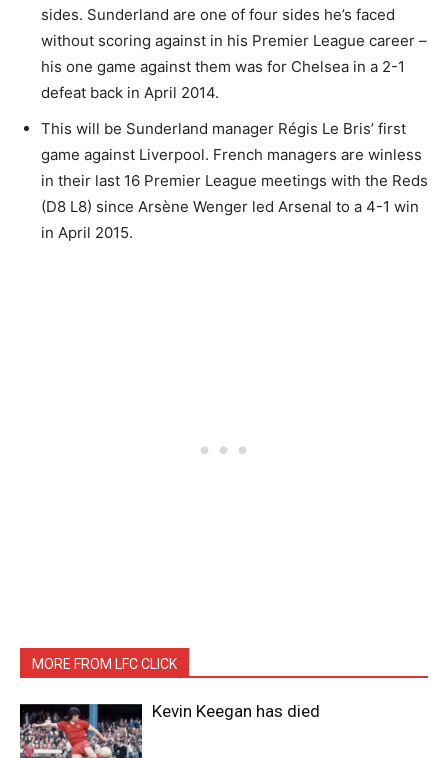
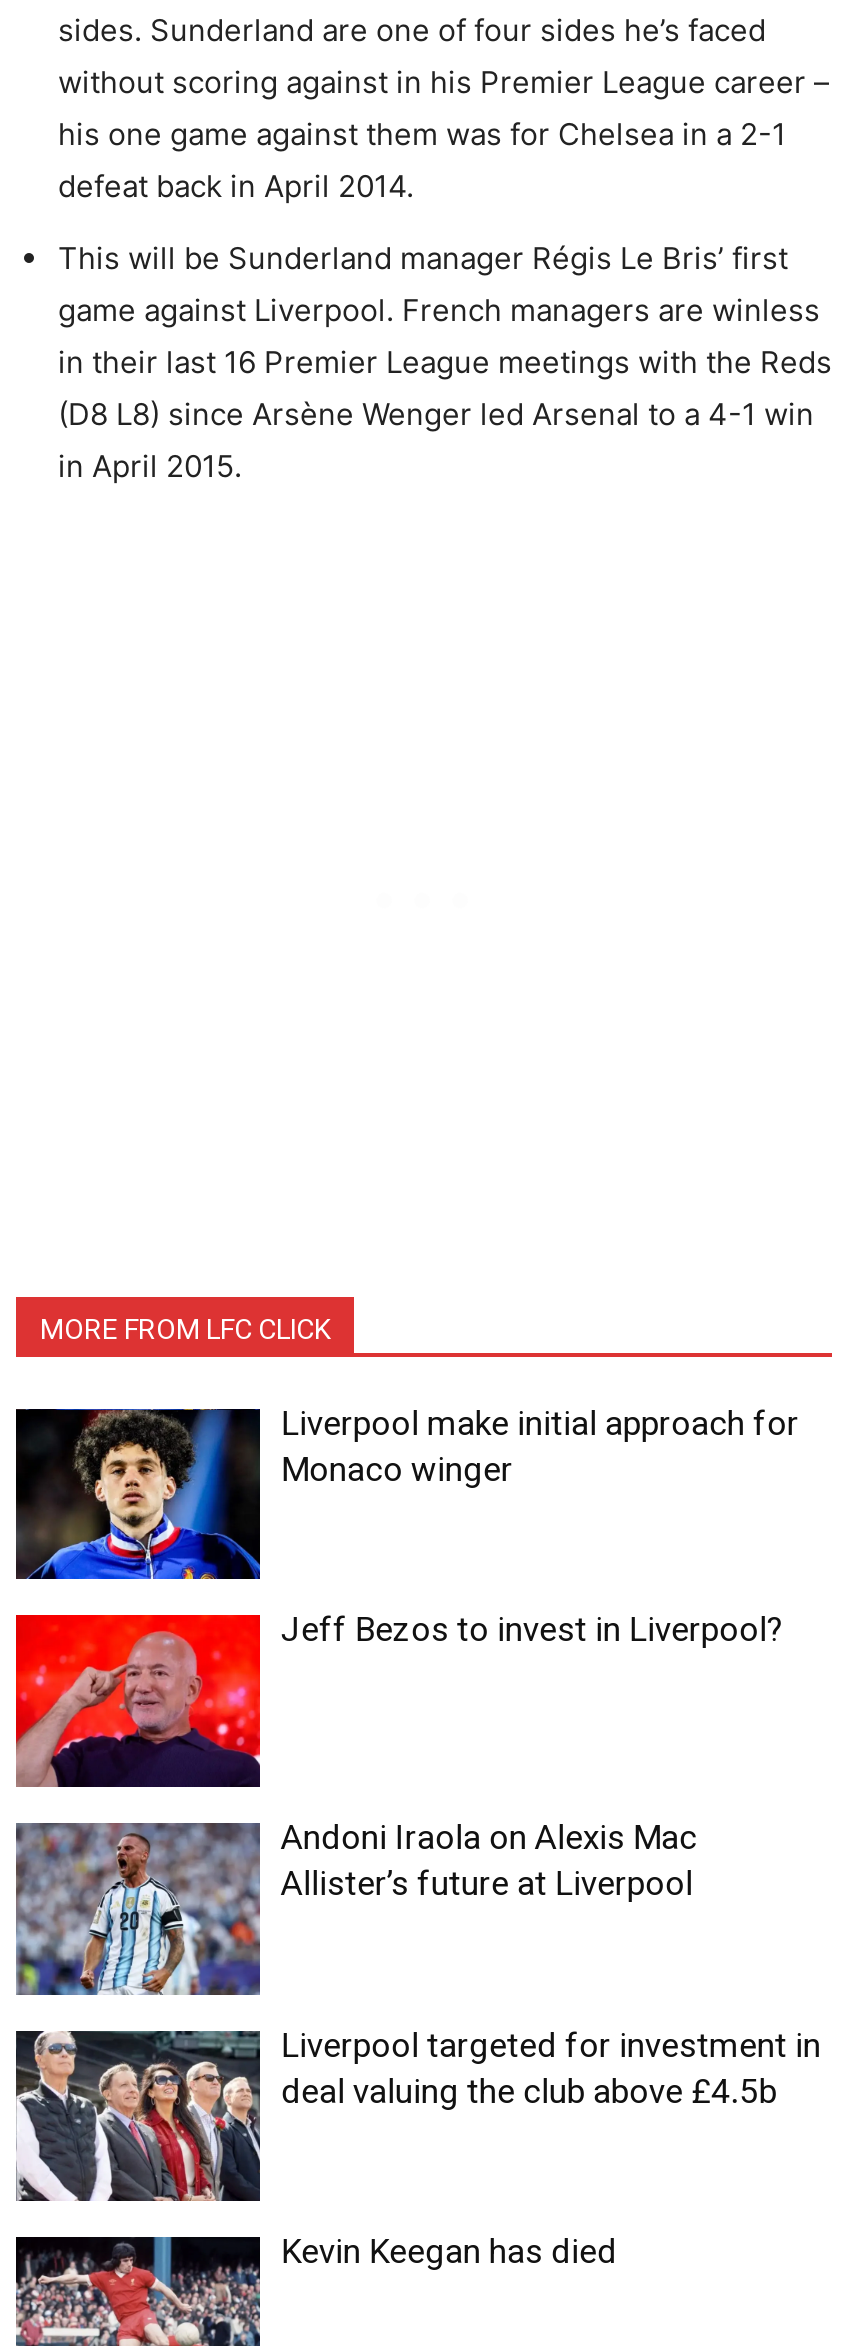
+ [image]
+ Liverpool make initial approach for
+ Monaco winger

+ [image]
+ Jeff Bezos to invest in Liverpool?

+ [image]
+ Andoni Iraola on Alexis Mac
+ Allister’s future at Liverpool

+ [image]
+ Liverpool targeted for investment in
+ deal valuing the club above £4.5b
